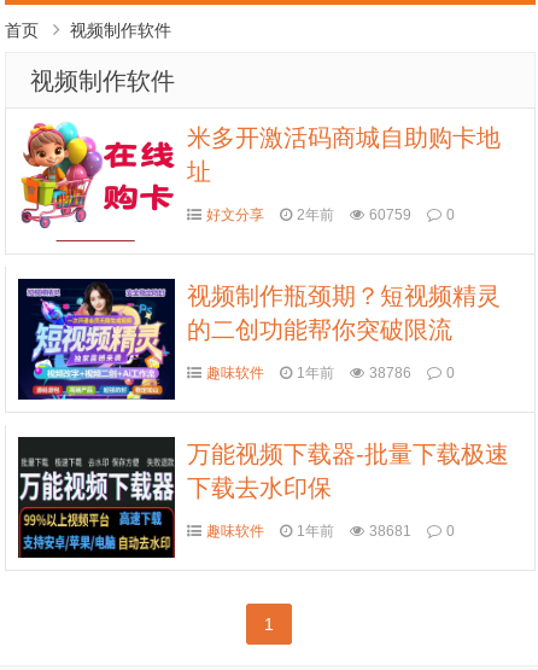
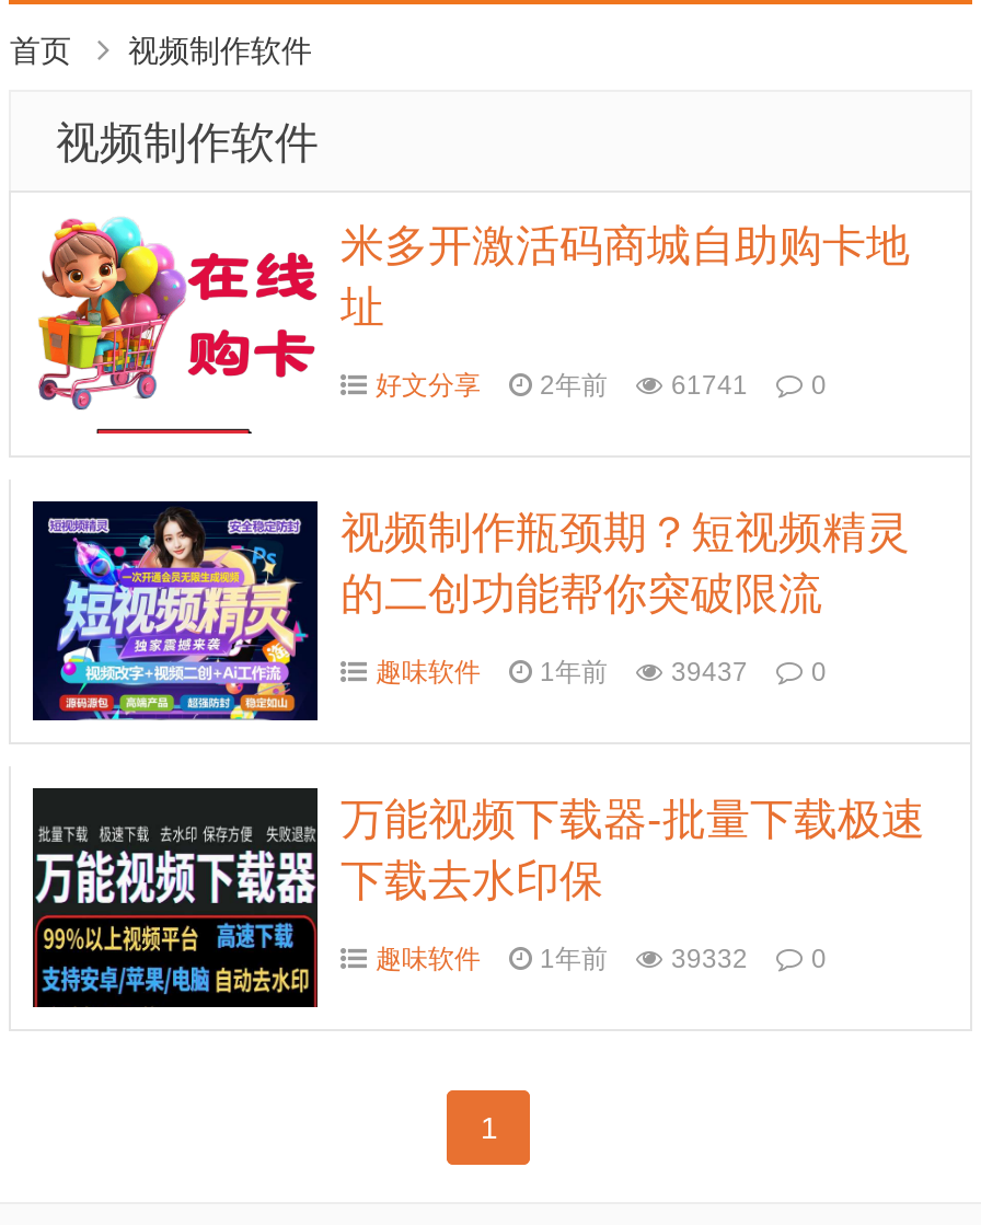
- 60759
+ 61741

- 38786
+ 39437

- 38681
+ 39332
